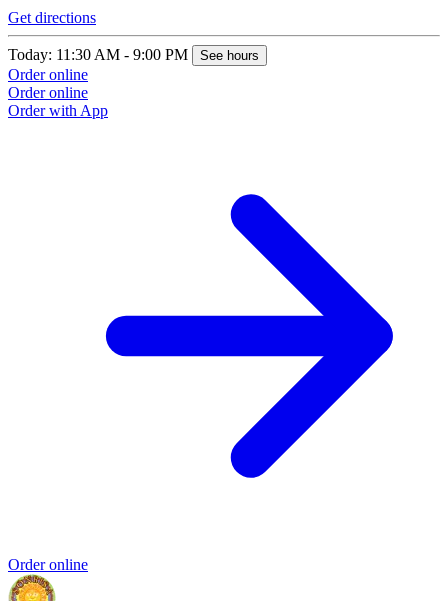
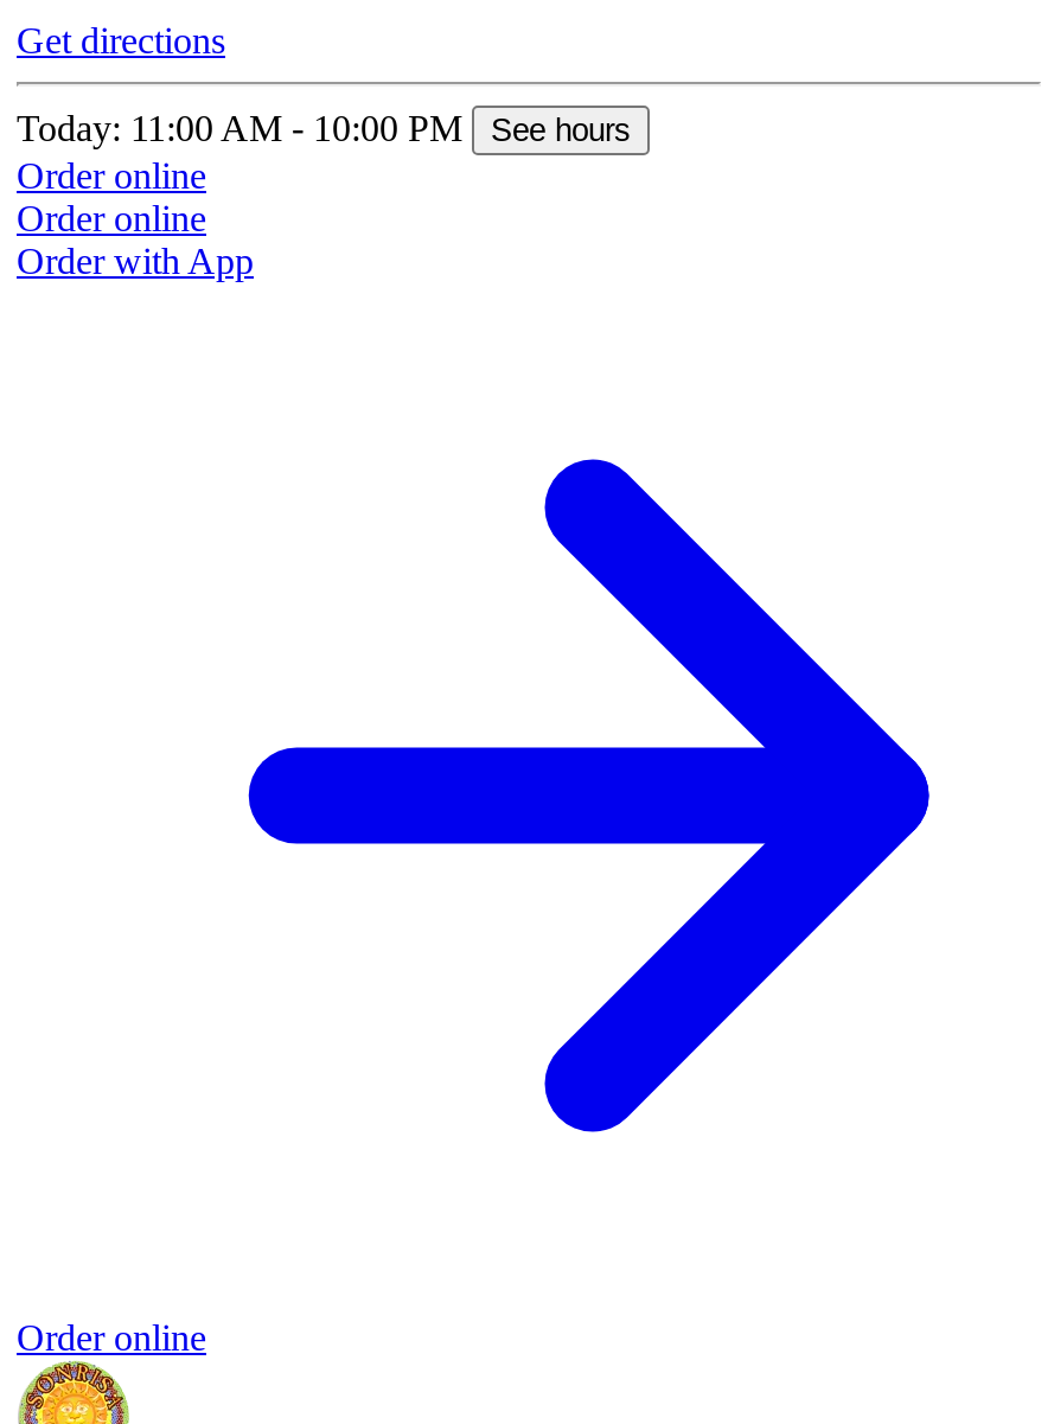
- Today: 11:30 AM - 9:00 PM See hours
+ Today: 11:00 AM - 10:00 PM See hours
